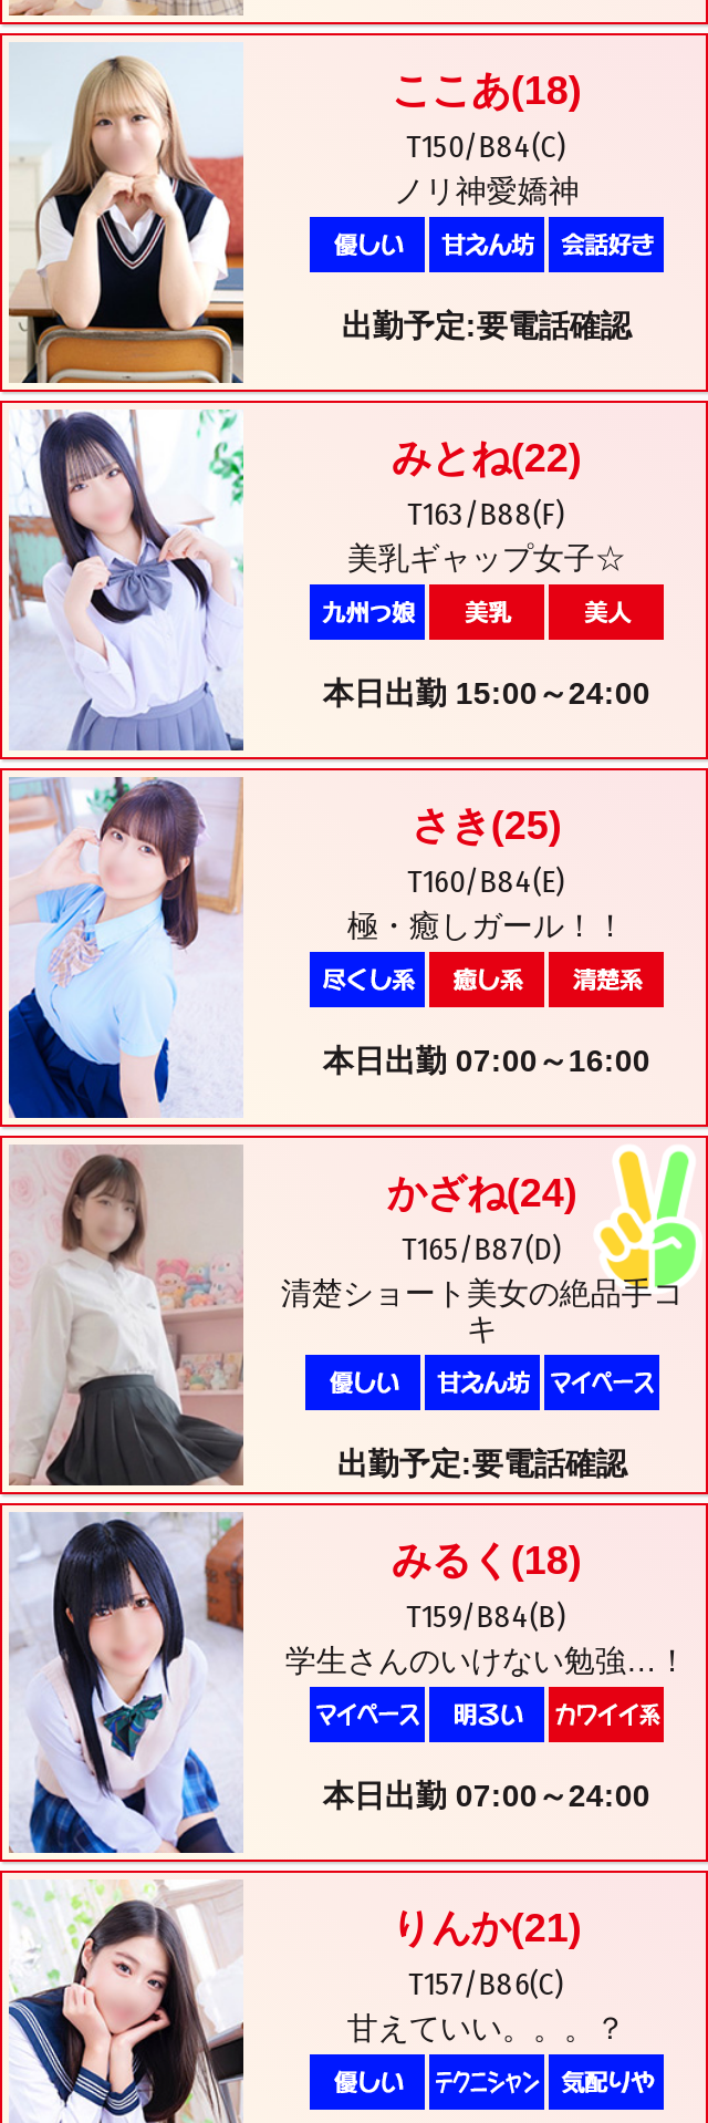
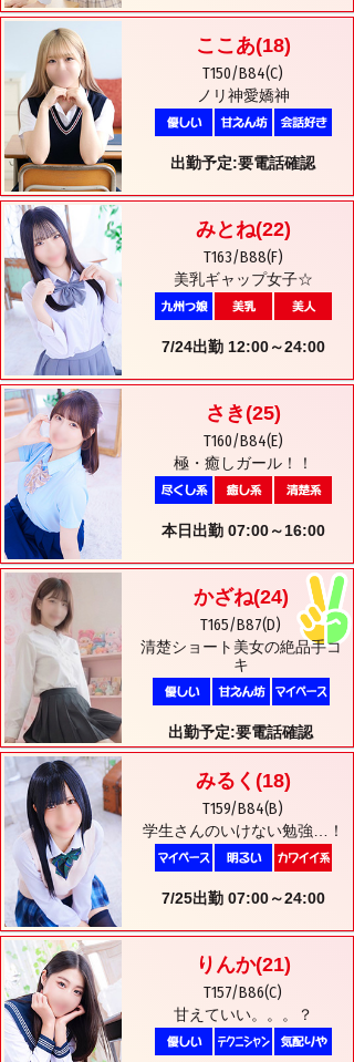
- 本日出勤 15:00～24:00
+ 7/24出勤 12:00～24:00

- 本日出勤 07:00～24:00
+ 7/25出勤 07:00～24:00
